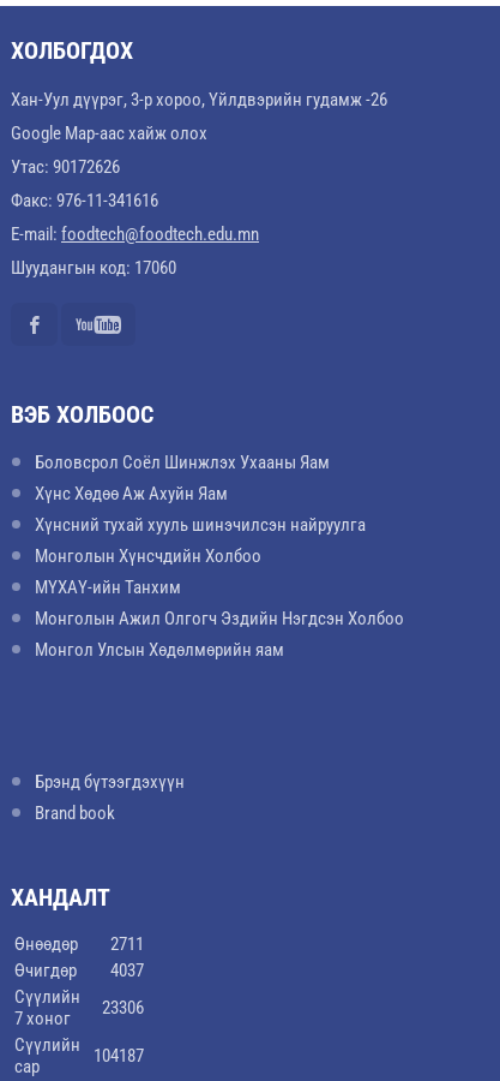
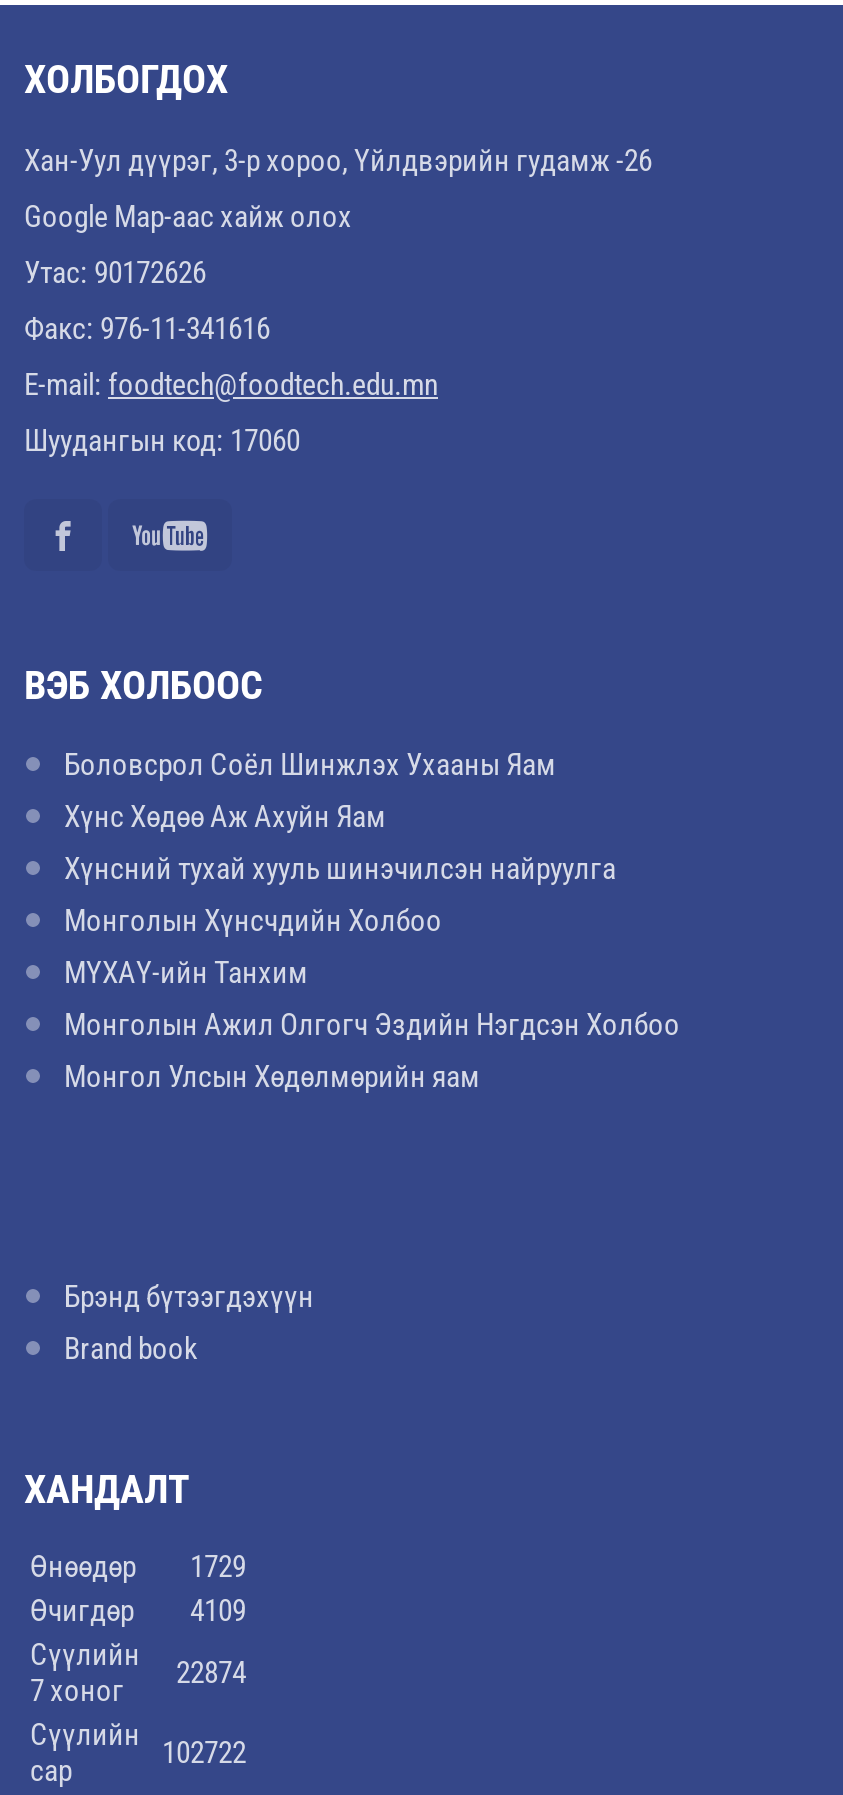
- Өнөөдөр 2711
+ Өнөөдөр 1729

- Өчигдөр 4037
+ Өчигдөр 4109

- Сүүлийн 7 хоног 23306
+ Сүүлийн 7 хоног 22874

- Сүүлийн 104187
+ Сүүлийн 102722
